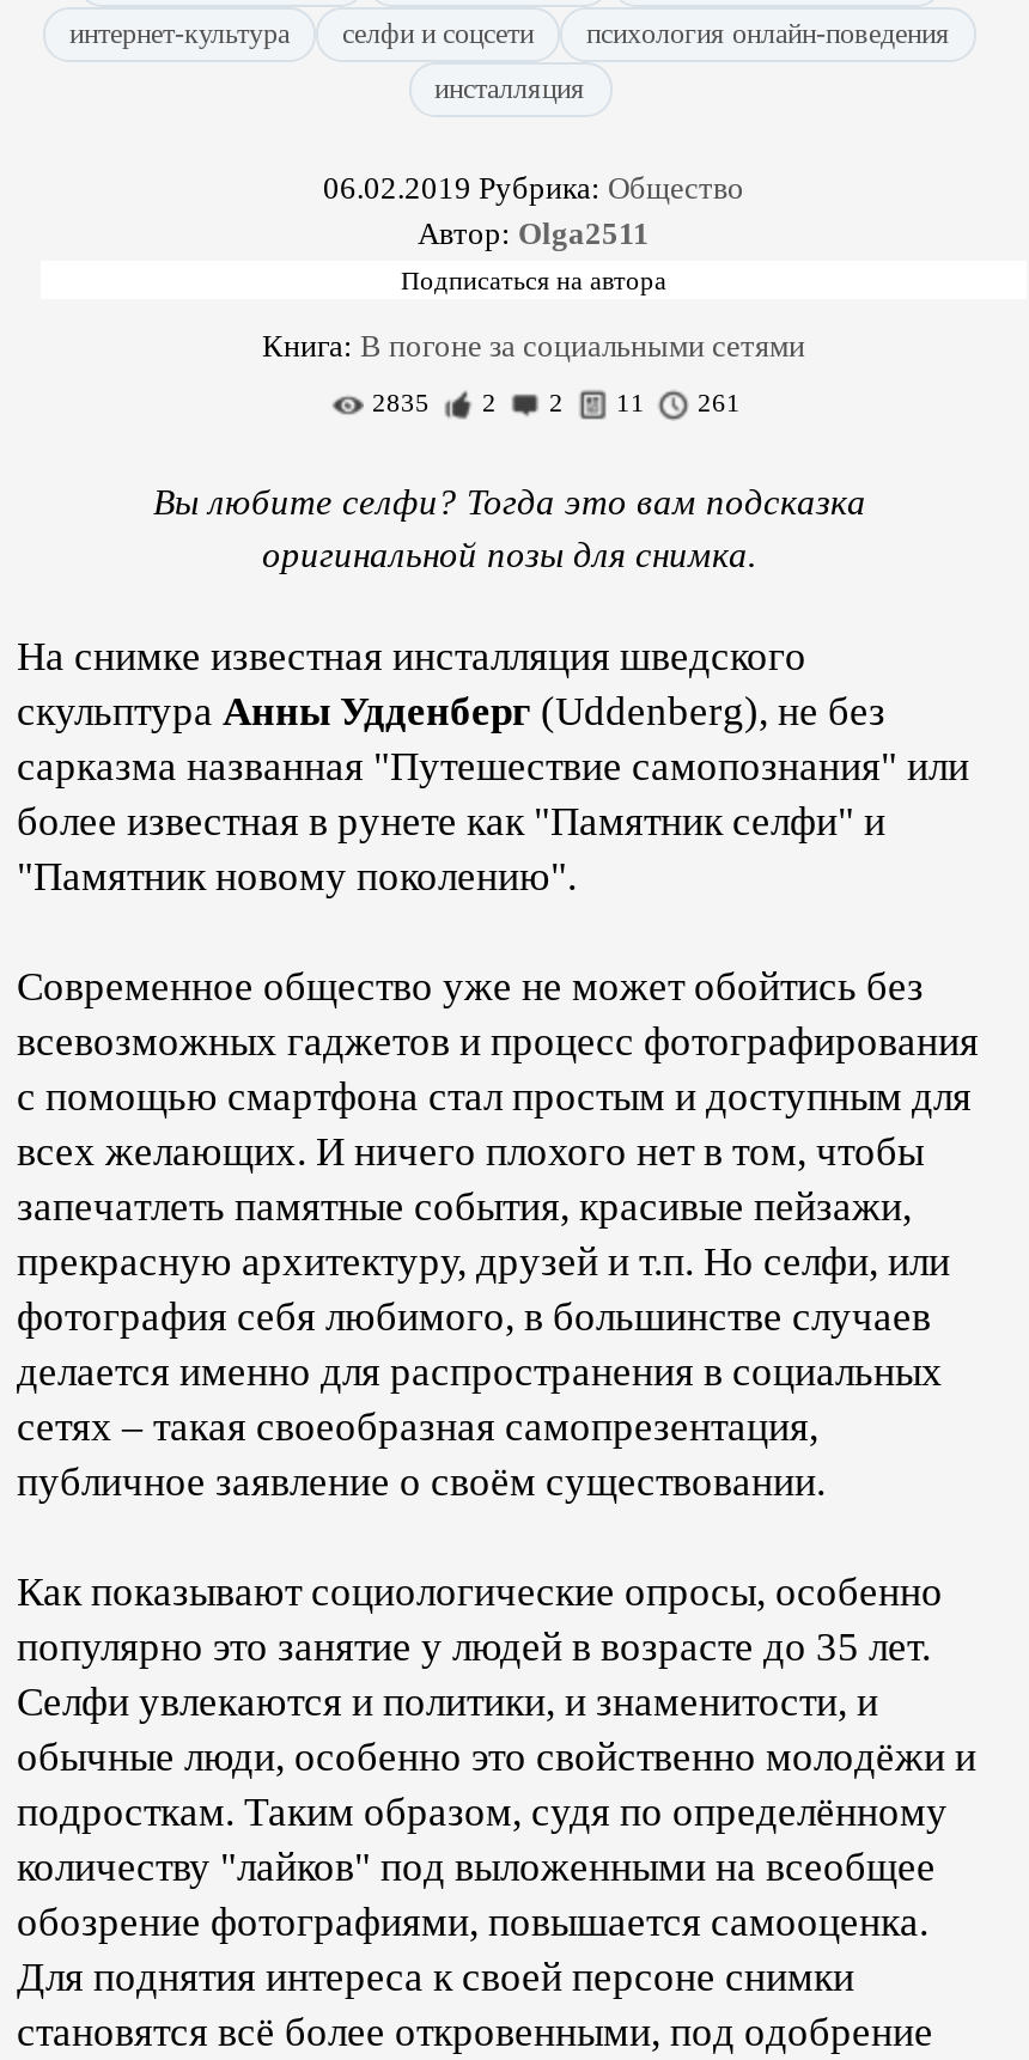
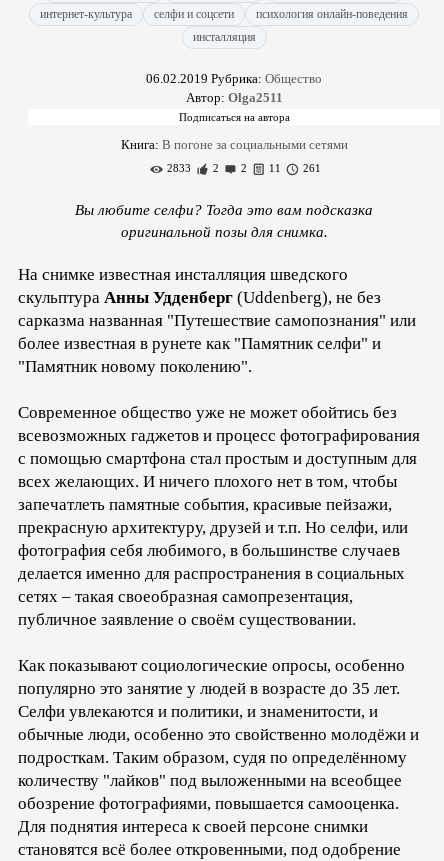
- 2835 2 2 11 261
+ 2833 2 2 11 261
